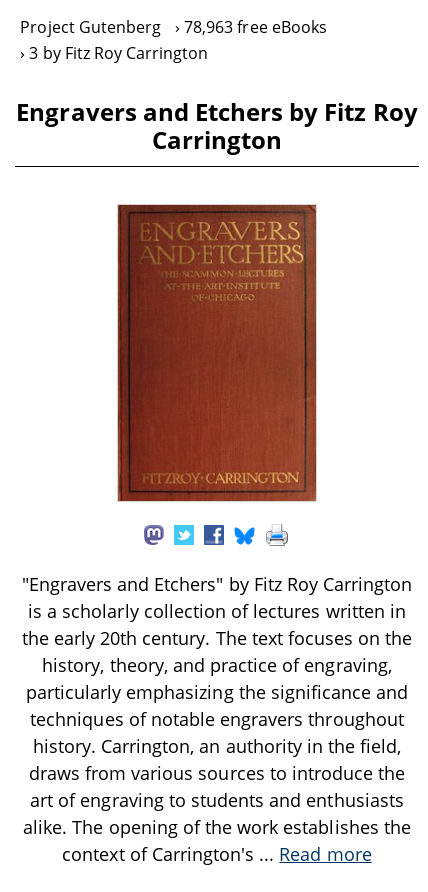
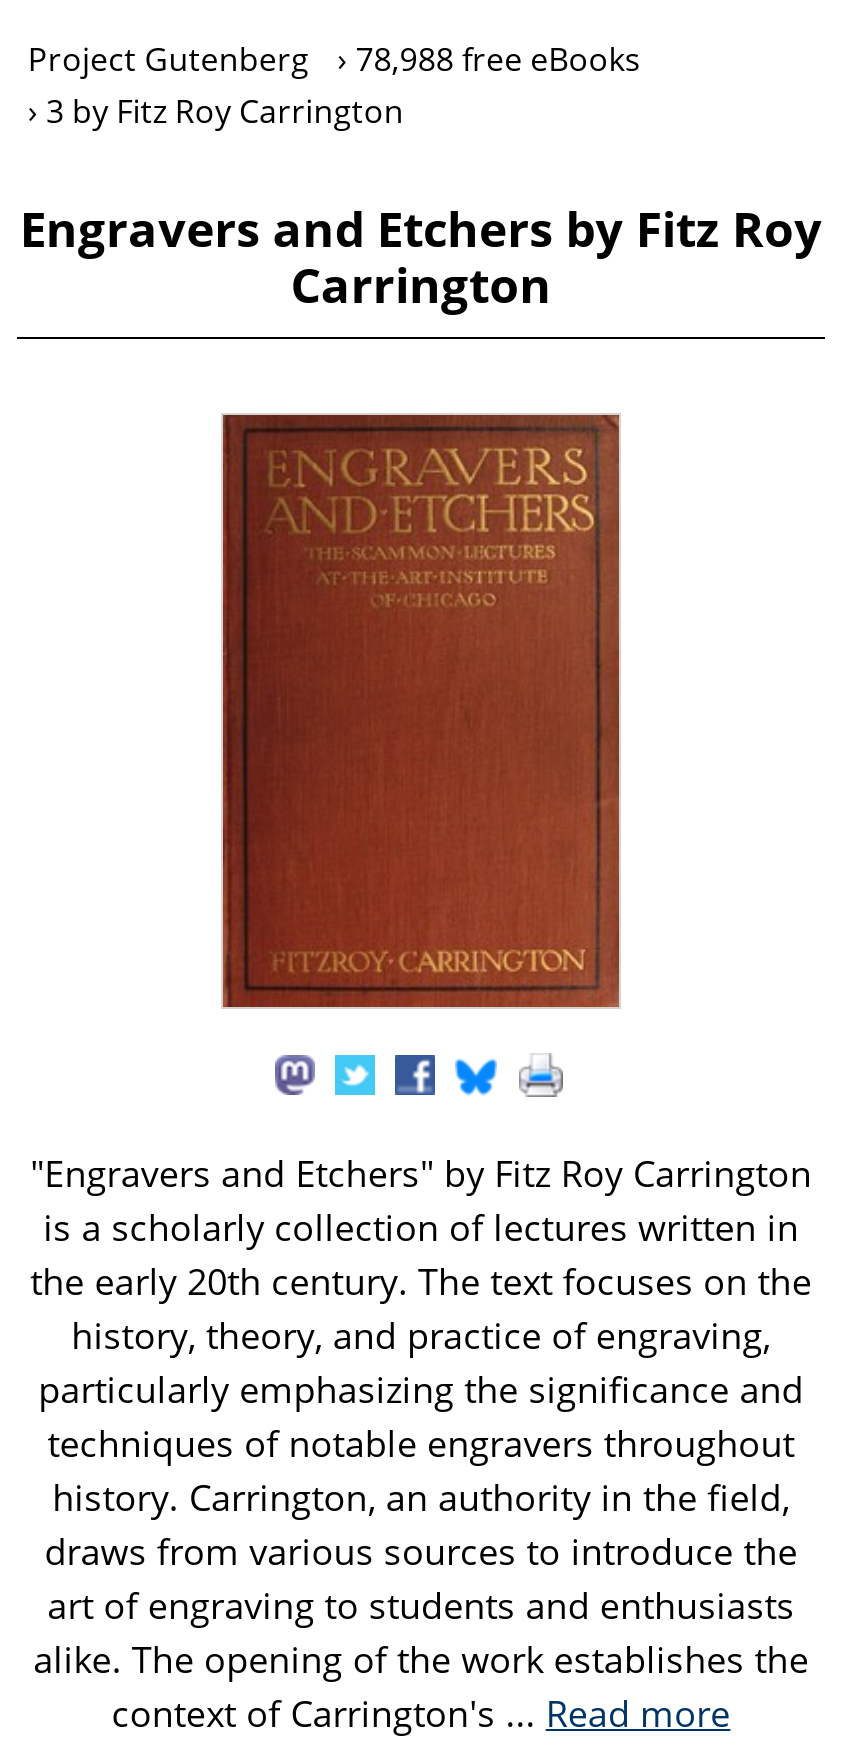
- Project Gutenberg 78,963 free eBooks
+ Project Gutenberg 78,988 free eBooks
